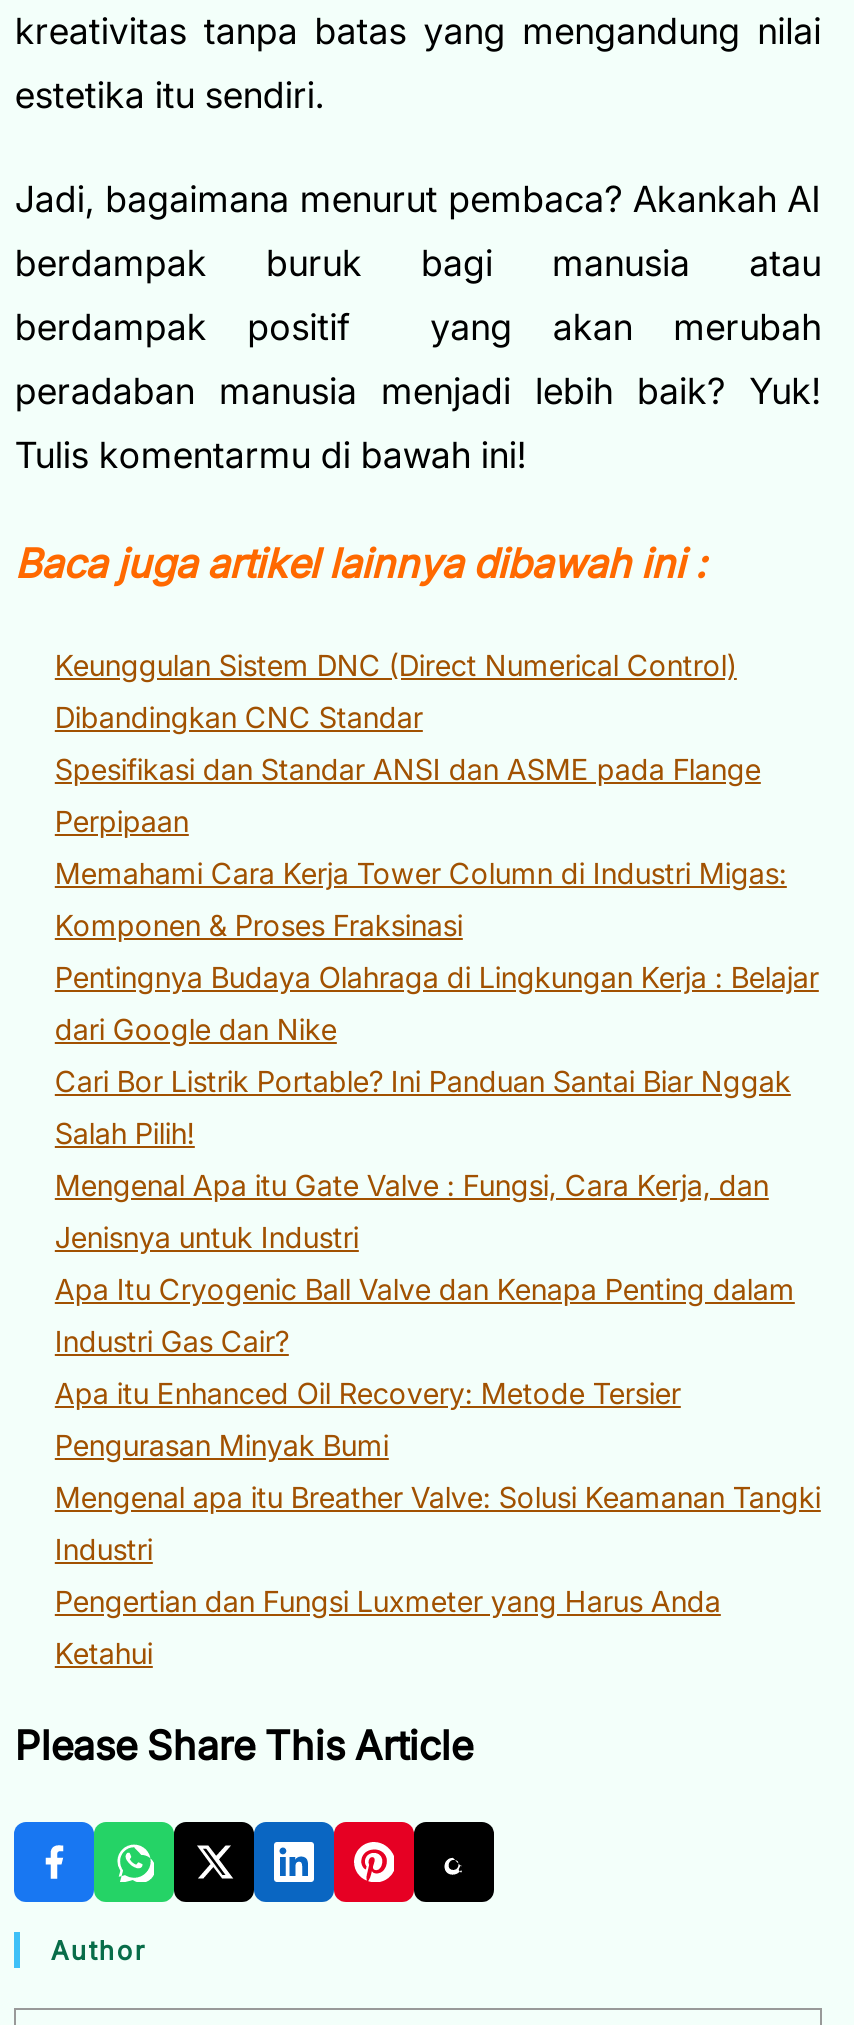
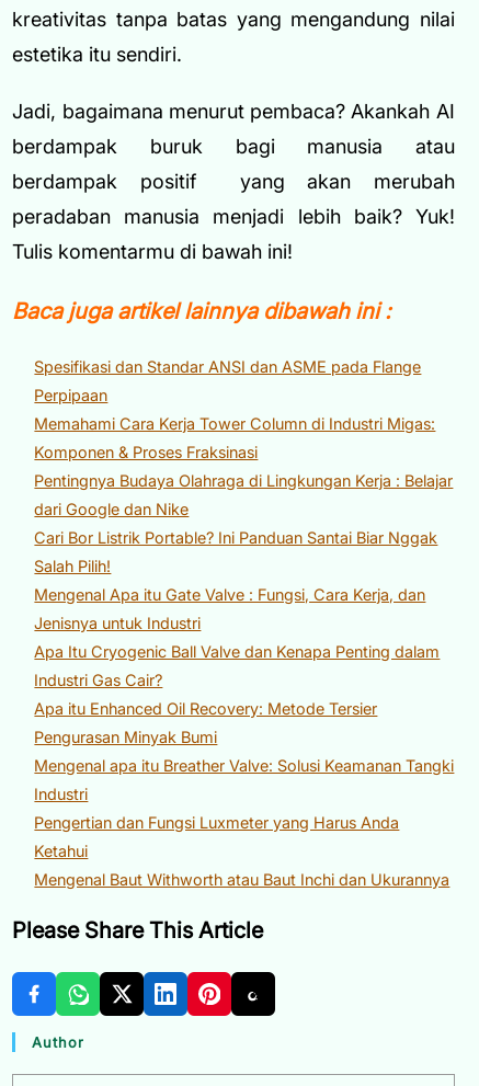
- Keunggulan Sistem DNC (Direct Numerical Control)
- Dibandingkan CNC Standar

moved up: Spesifikasi dan Standar ANSI dan ASME pada Flange | Perpipaan | Memahami Cara Kerja Tower Column di Industri Migas: | ... | Pengertian dan Fungsi Luxmeter yang Harus Anda | Ketahui

+ Mengenal Baut Withworth atau Baut Inchi dan Ukurannya
